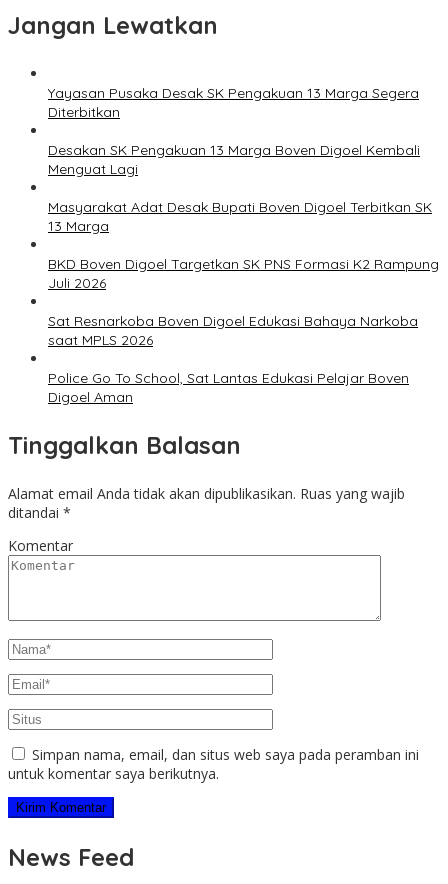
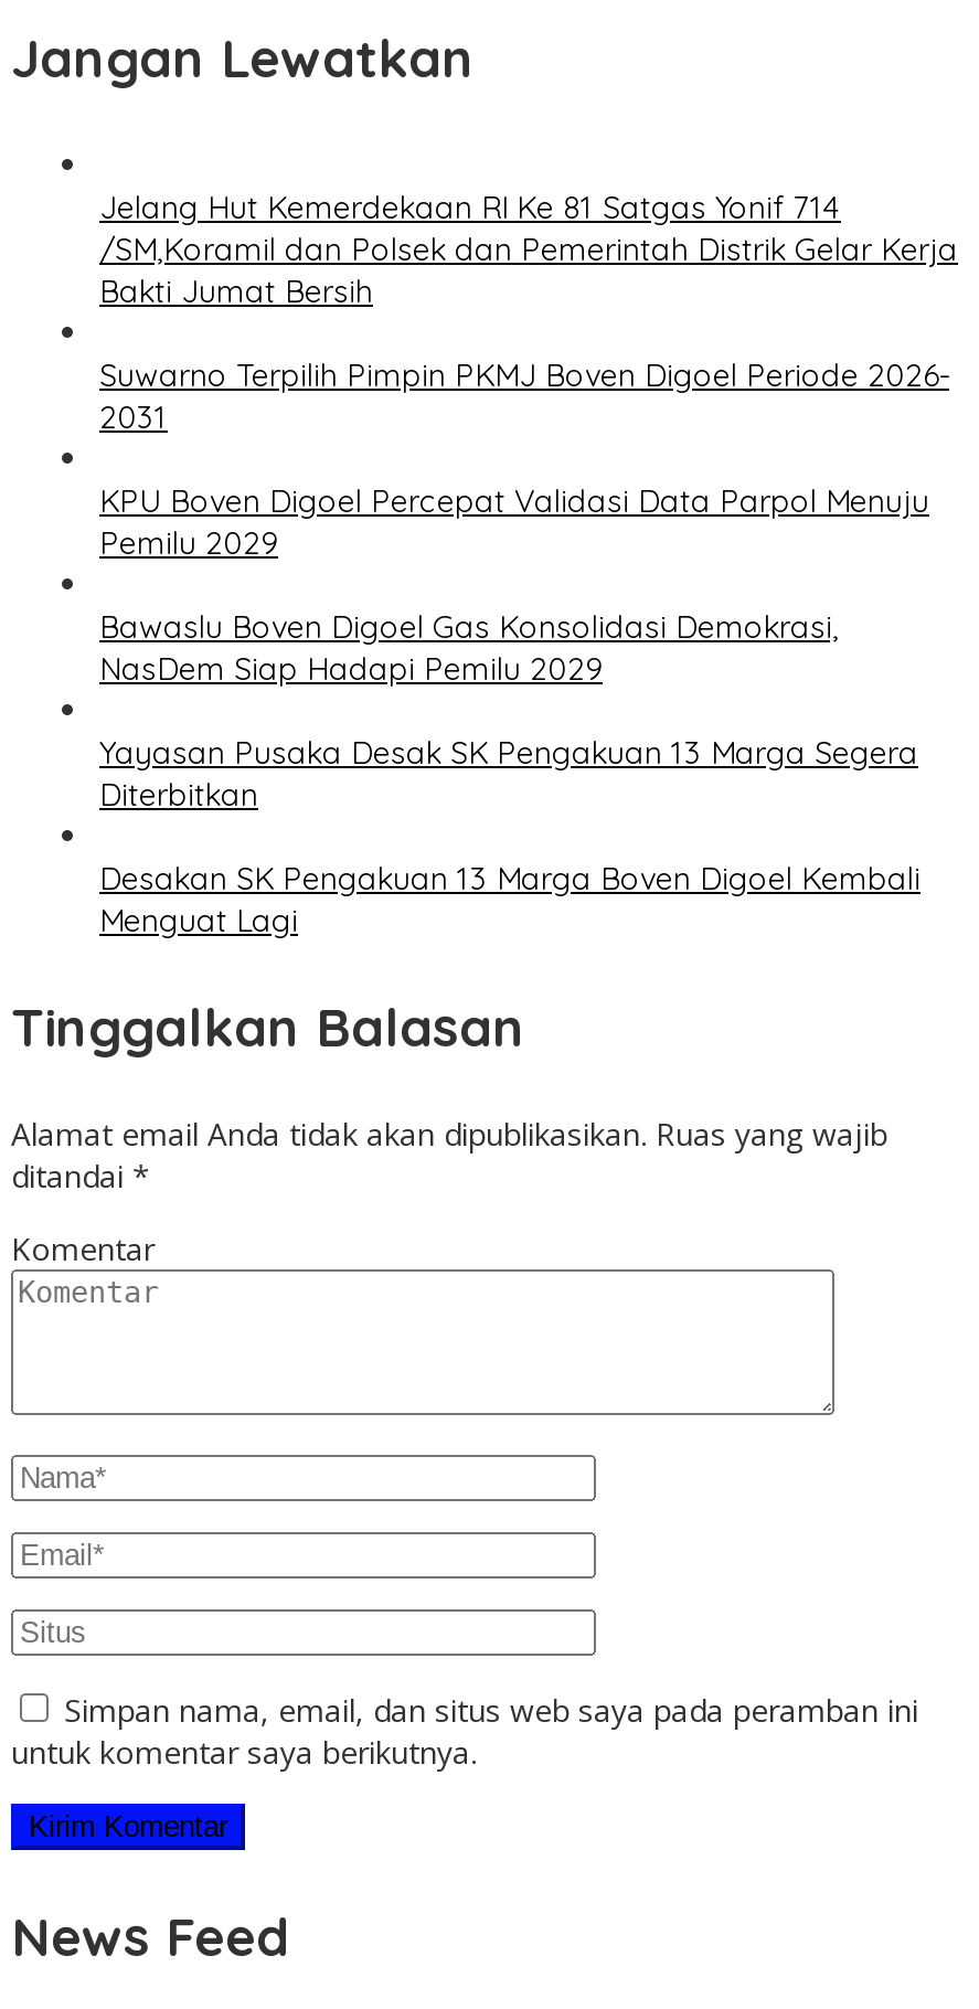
+ Jelang Hut Kemerdekaan RI Ke 81 Satgas Yonif 714
+ /SM,Koramil dan Polsek dan Pemerintah Distrik Gelar Kerja
+ Bakti Jumat Bersih
+ Suwarno Terpilih Pimpin PKMJ Boven Digoel Periode 2026-
+ 2031
+ KPU Boven Digoel Percepat Validasi Data Parpol Menuju
+ Pemilu 2029
+ Bawaslu Boven Digoel Gas Konsolidasi Demokrasi,
+ NasDem Siap Hadapi Pemilu 2029

moved down: Yayasan Pusaka Desak SK Pengakuan 13 Marga Segera | Diterbitkan | Desakan SK Pengakuan 13 Marga Boven Digoel Kembali | Menguat Lagi

- Masyarakat Adat Desak Bupati Boven Digoel Terbitkan SK
- 13 Marga
- BKD Boven Digoel Targetkan SK PNS Formasi K2 Rampung
- Juli 2026
- Sat Resnarkoba Boven Digoel Edukasi Bahaya Narkoba
- saat MPLS 2026
- Police Go To School, Sat Lantas Edukasi Pelajar Boven
- Digoel Aman
